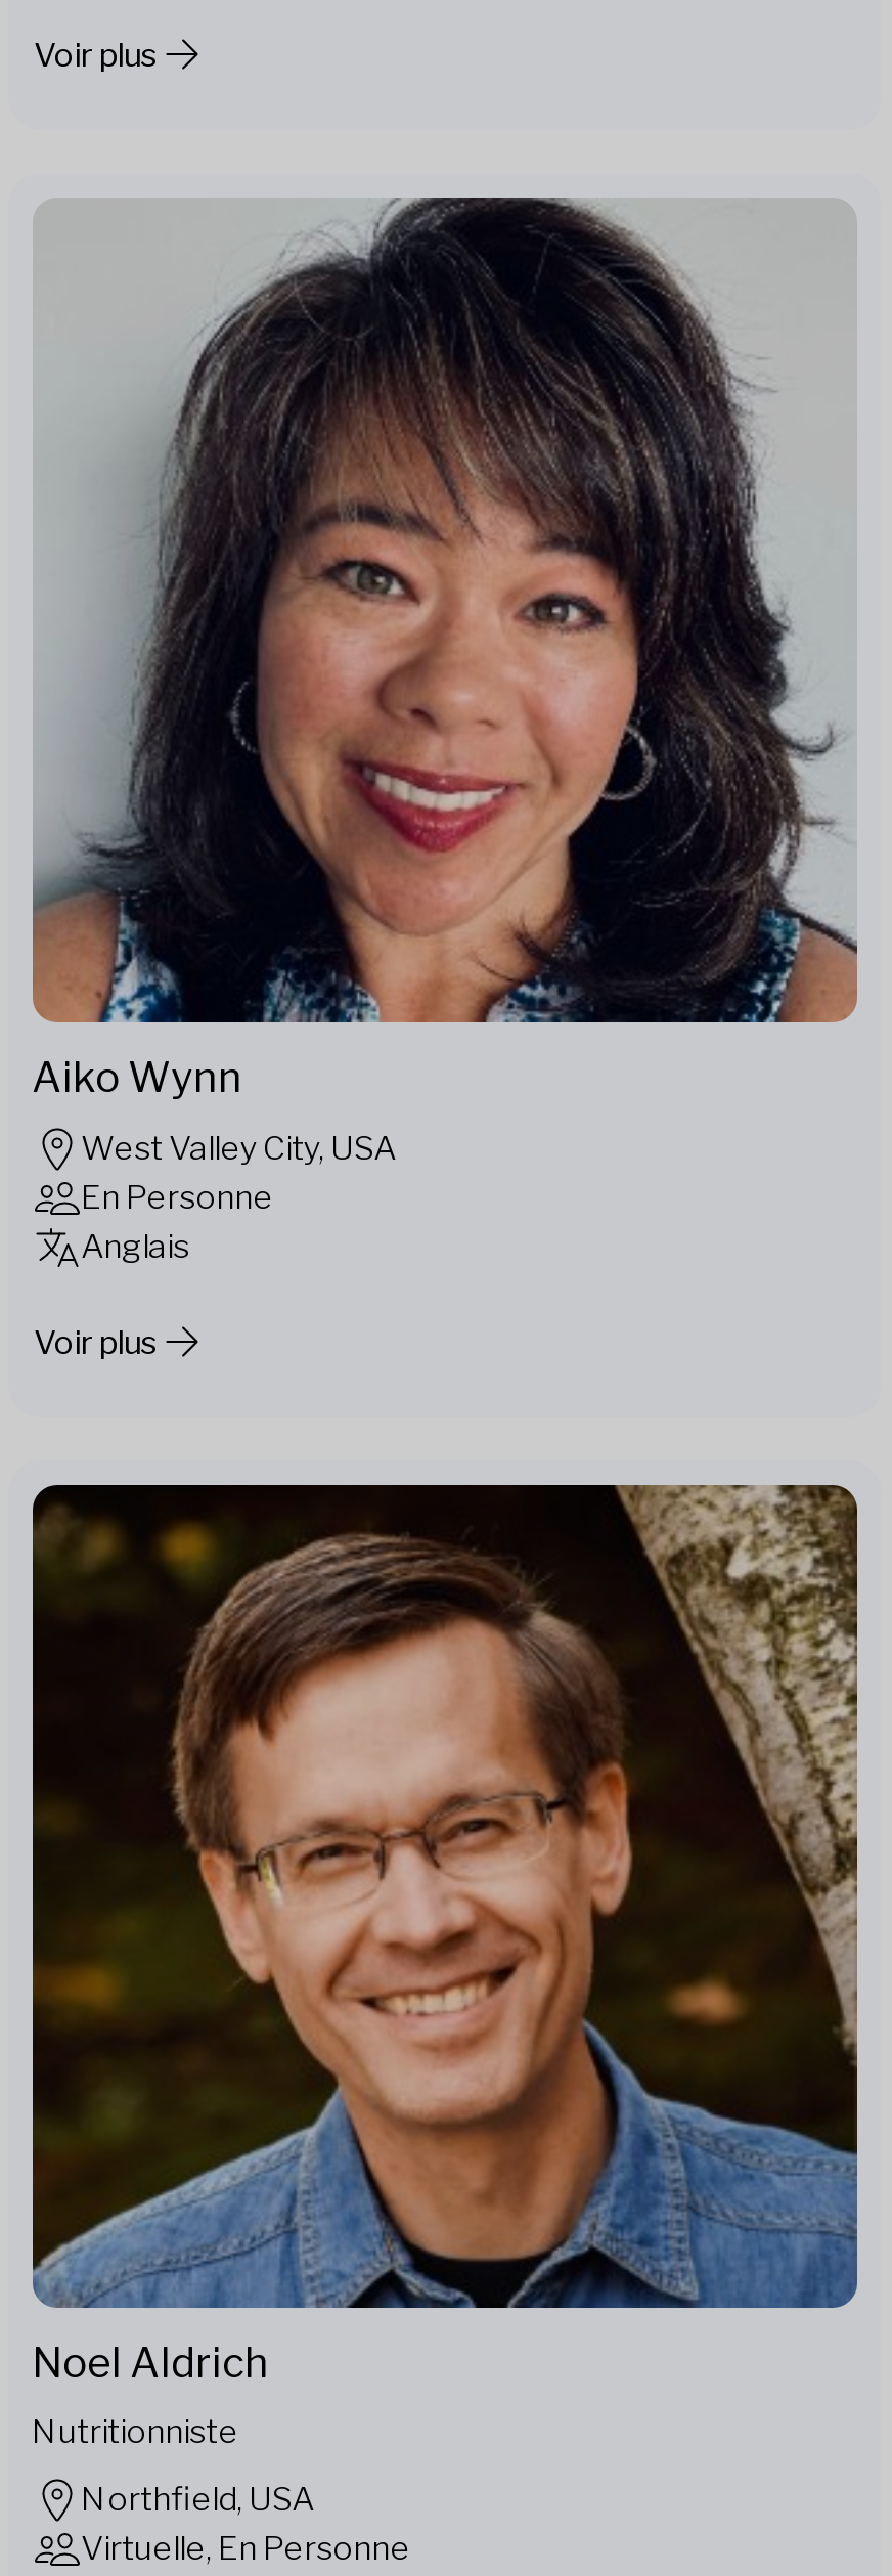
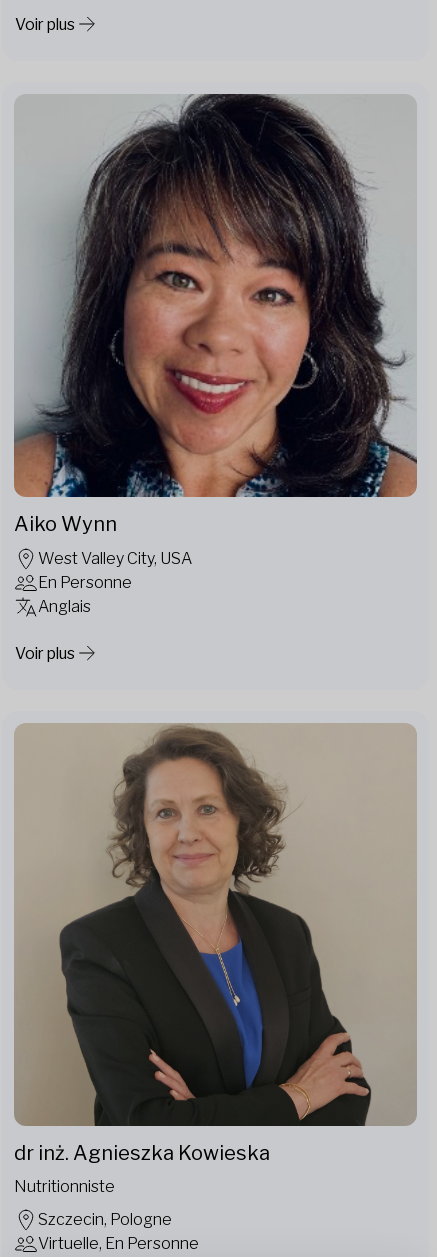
- [image]
- Noel Aldrich
+ [image]
+ dr inż. Agnieszka Kowieska

- Northfield, USA
+ Szczecin, Pologne
